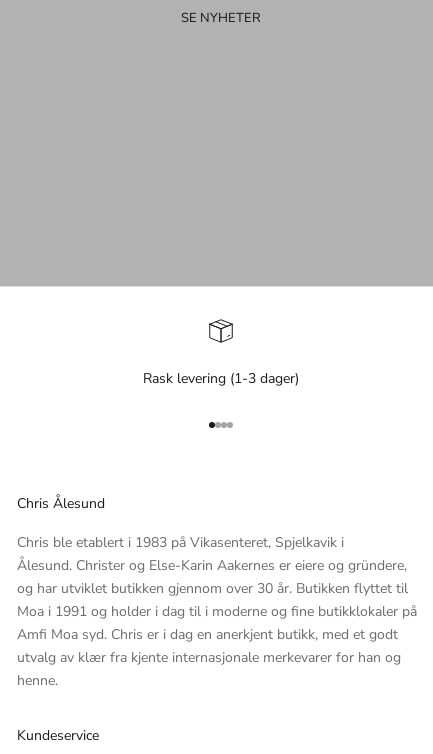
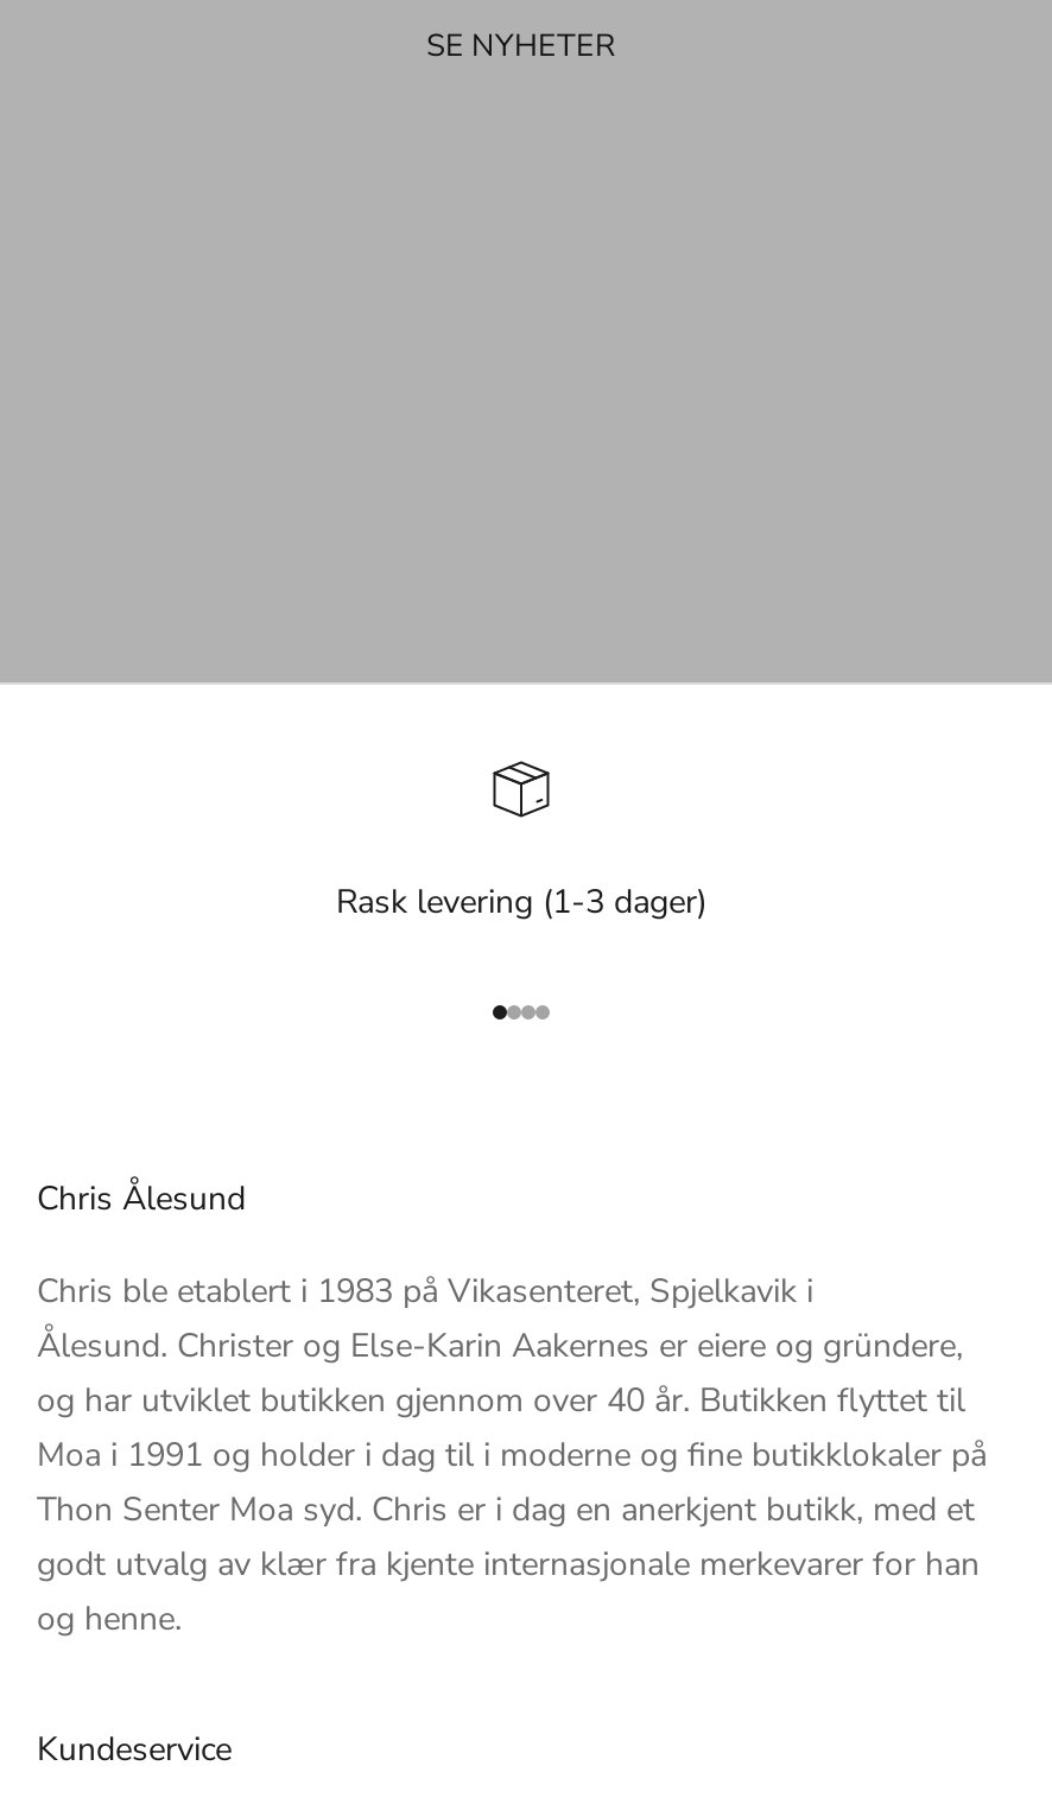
- og har utviklet butikken gjennom over 30 år. Butikken flyttet til
+ og har utviklet butikken gjennom over 40 år. Butikken flyttet til

- Amfi Moa syd. Chris er i dag en anerkjent butikk, med et godt
- utvalg av klær fra kjente internasjonale merkevarer for han og
- henne.
+ Thon Senter Moa syd. Chris er i dag en anerkjent butikk, med et
+ godt utvalg av klær fra kjente internasjonale merkevarer for han
+ og henne.
